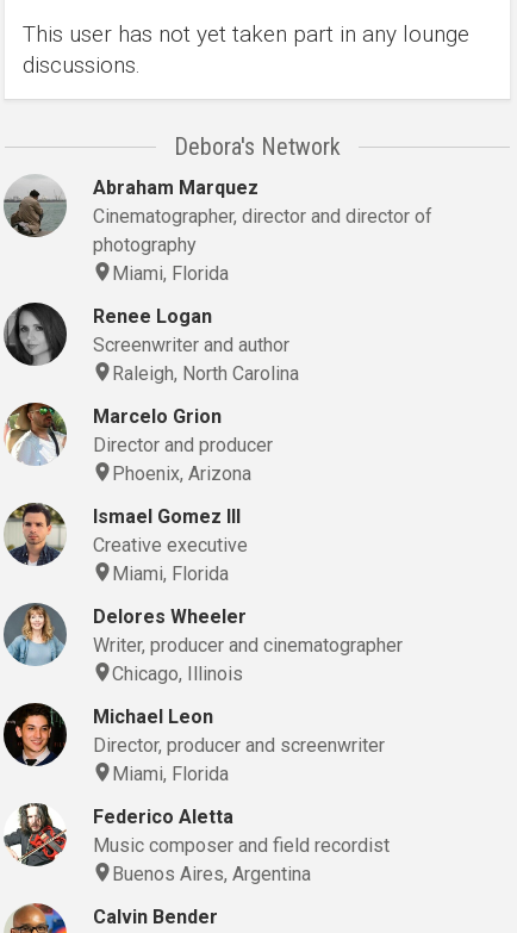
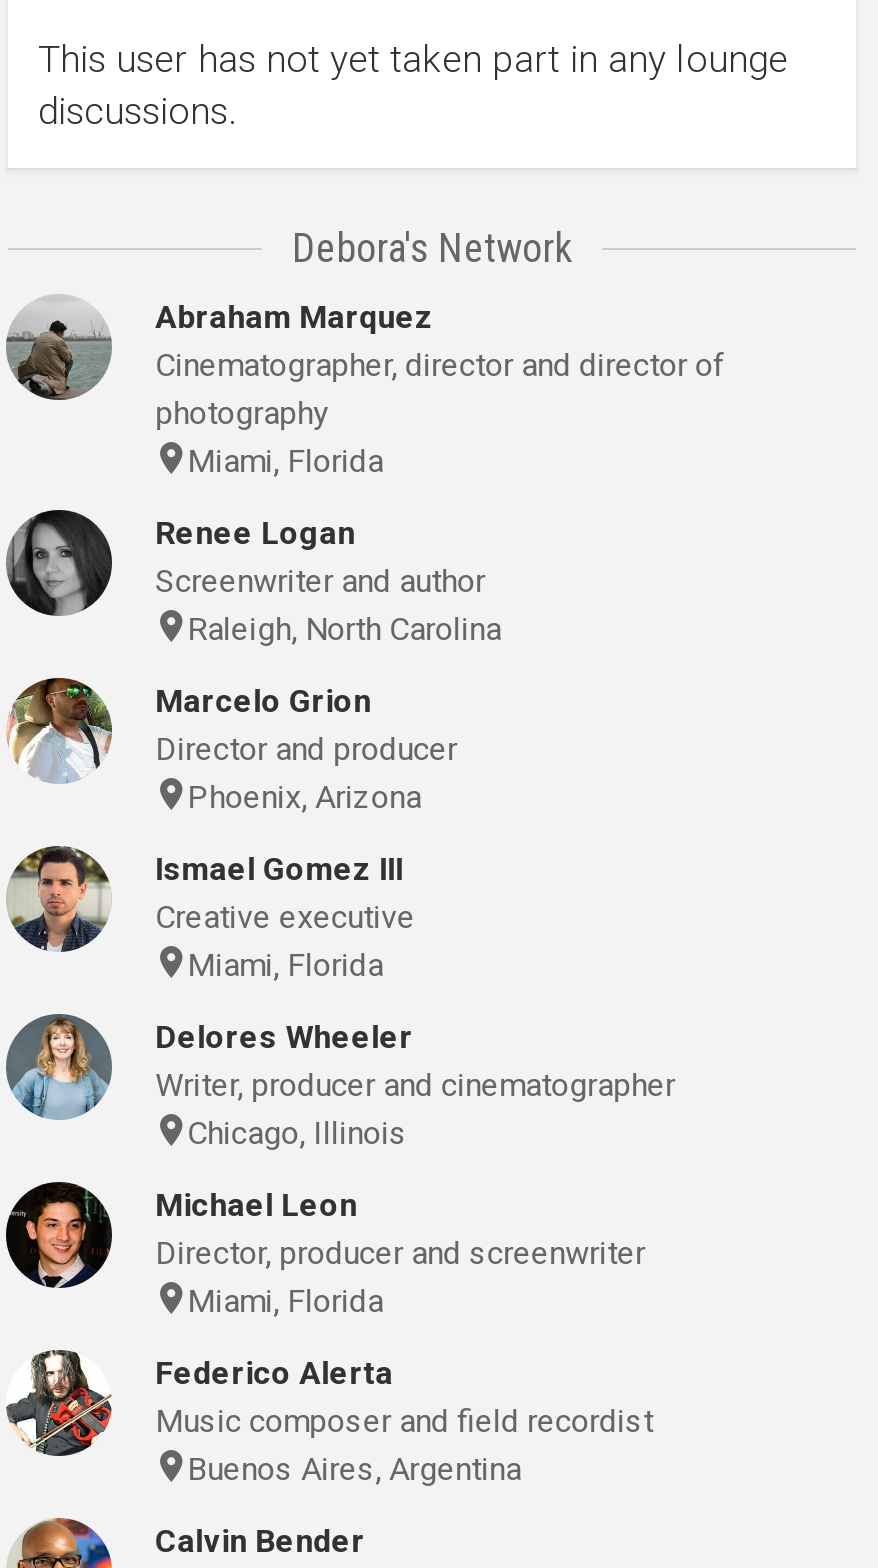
- Federico Aletta
+ Federico Alerta
